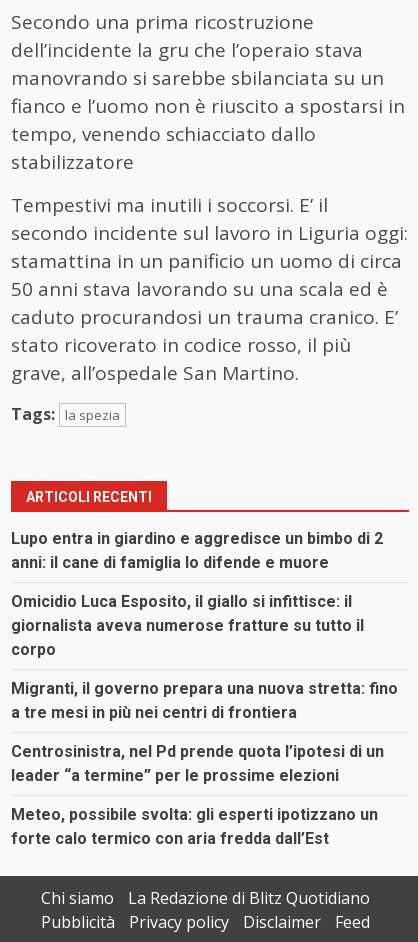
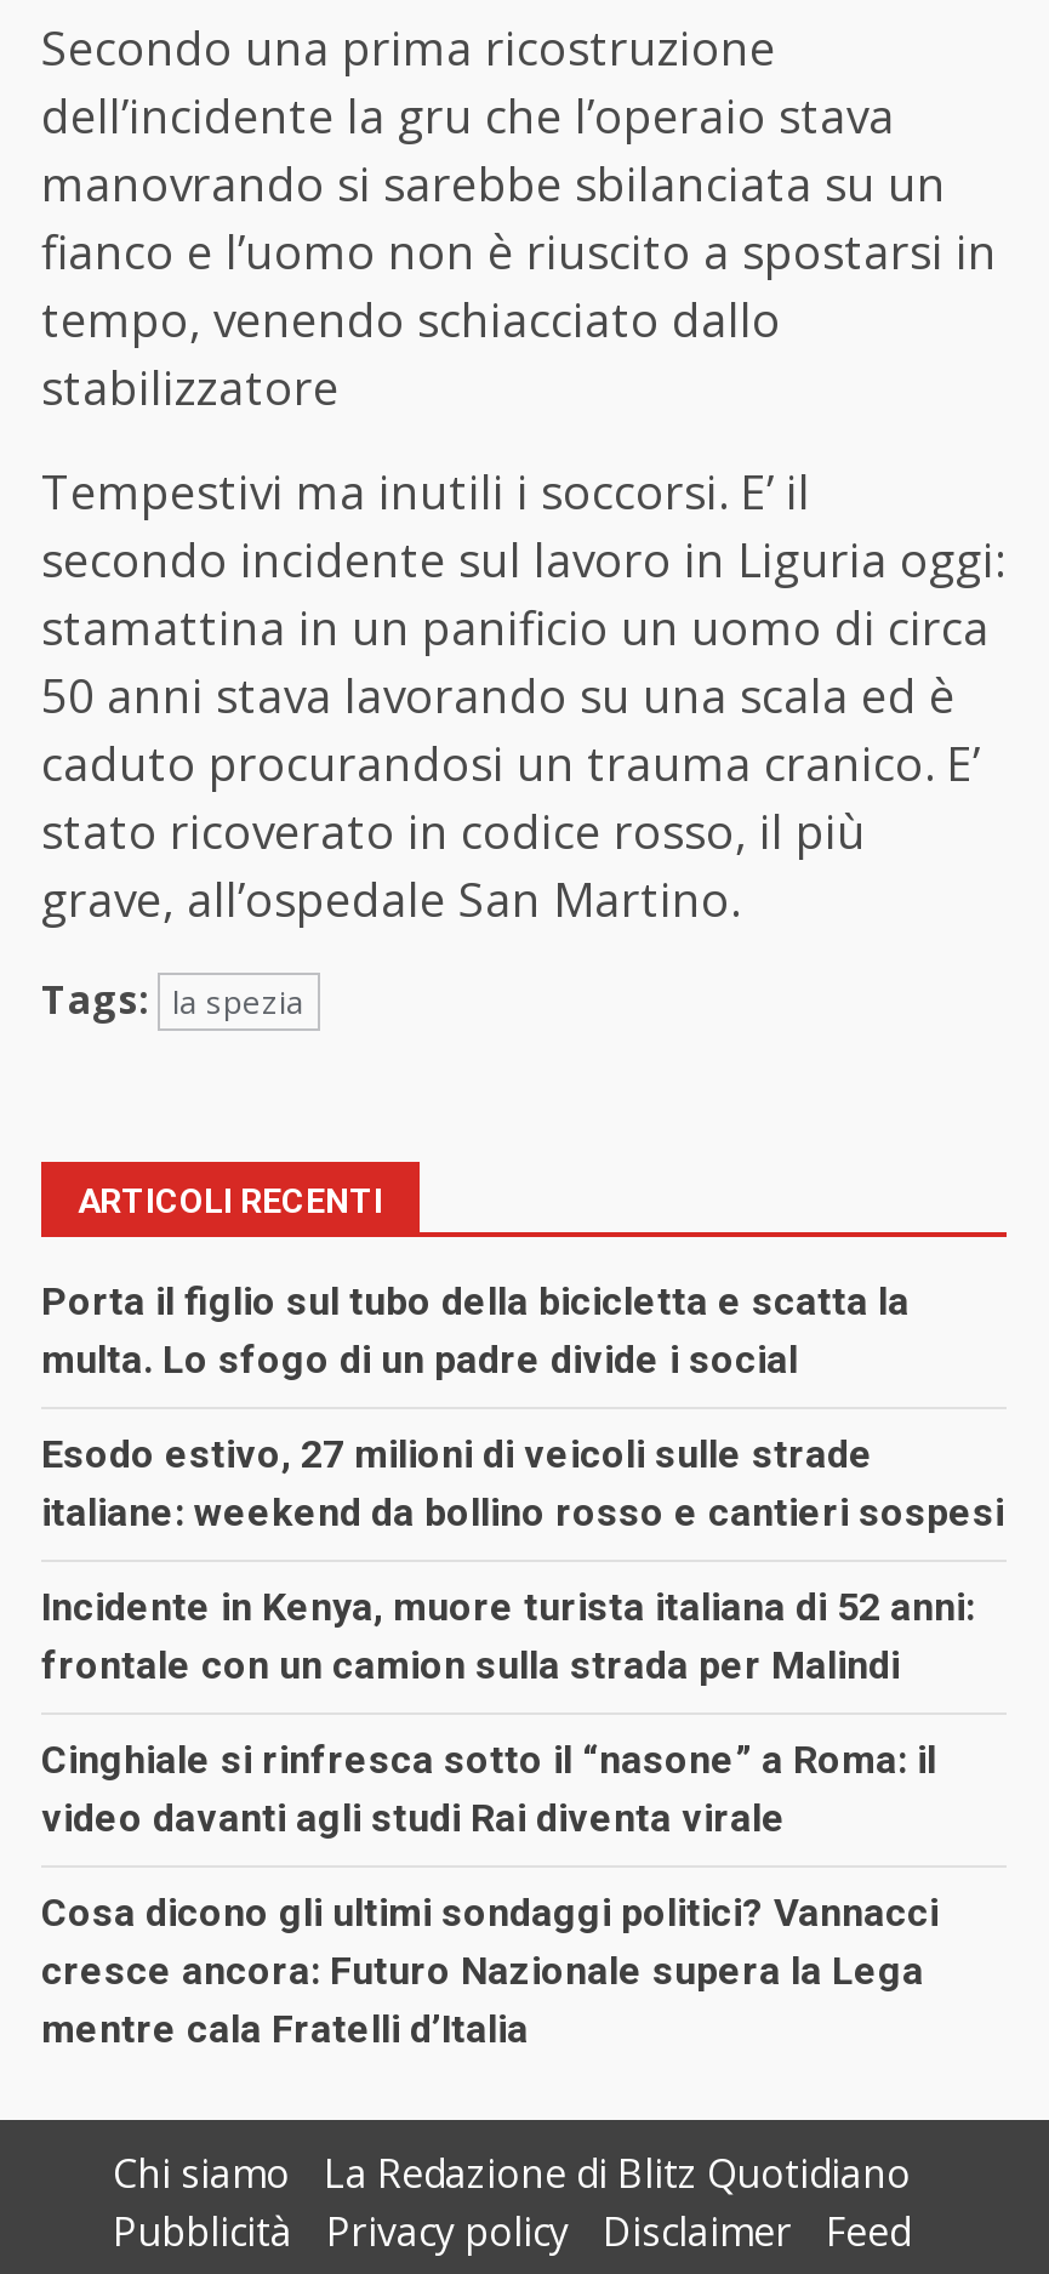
- Lupo entra in giardino e aggredisce un bimbo di 2
- anni: il cane di famiglia lo difende e muore
+ Porta il figlio sul tubo della bicicletta e scatta la
+ multa. Lo sfogo di un padre divide i social

- Omicidio Luca Esposito, il giallo si infittisce: il
- giornalista aveva numerose fratture su tutto il
- corpo
+ Esodo estivo, 27 milioni di veicoli sulle strade
+ italiane: weekend da bollino rosso e cantieri sospesi

- Migranti, il governo prepara una nuova stretta: fino
- a tre mesi in più nei centri di frontiera
+ Incidente in Kenya, muore turista italiana di 52 anni:
+ frontale con un camion sulla strada per Malindi

- Centrosinistra, nel Pd prende quota l’ipotesi di un
- leader “a termine” per le prossime elezioni
+ Cinghiale si rinfresca sotto il “nasone” a Roma: il
+ video davanti agli studi Rai diventa virale

- Meteo, possibile svolta: gli esperti ipotizzano un
- forte calo termico con aria fredda dall’Est
+ Cosa dicono gli ultimi sondaggi politici? Vannacci
+ cresce ancora: Futuro Nazionale supera la Lega
+ mentre cala Fratelli d’Italia
